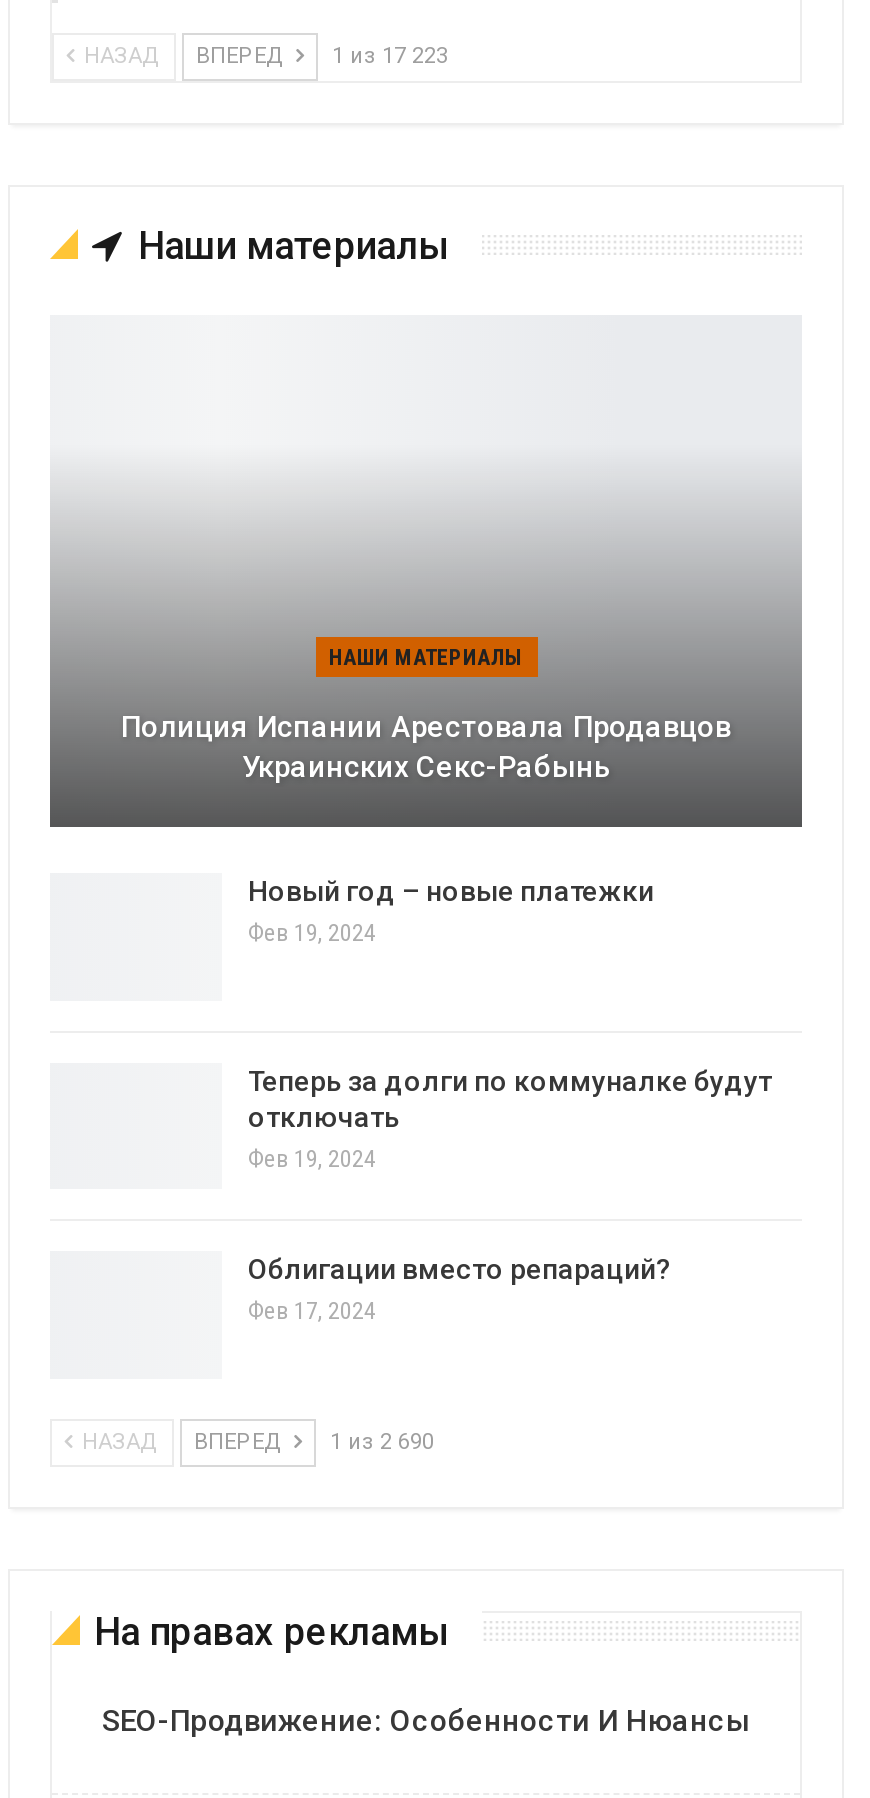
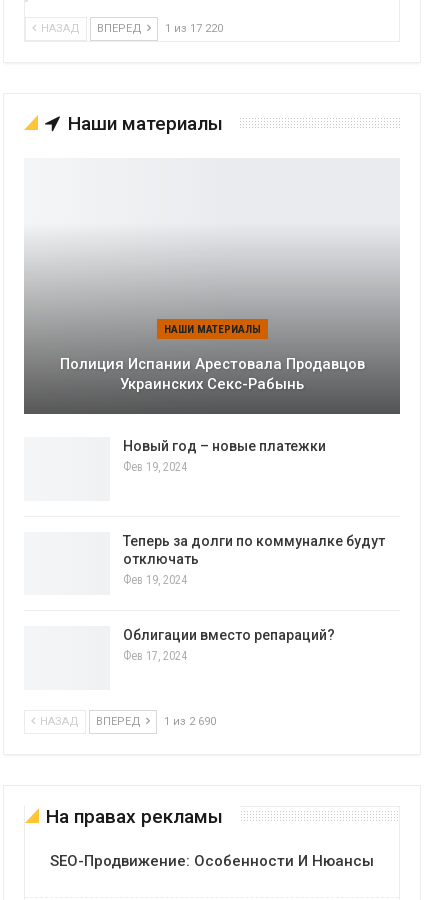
- НАЗАД ВПЕРЕД 1 из 17 223
+ НАЗАД ВПЕРЕД 1 из 17 220
